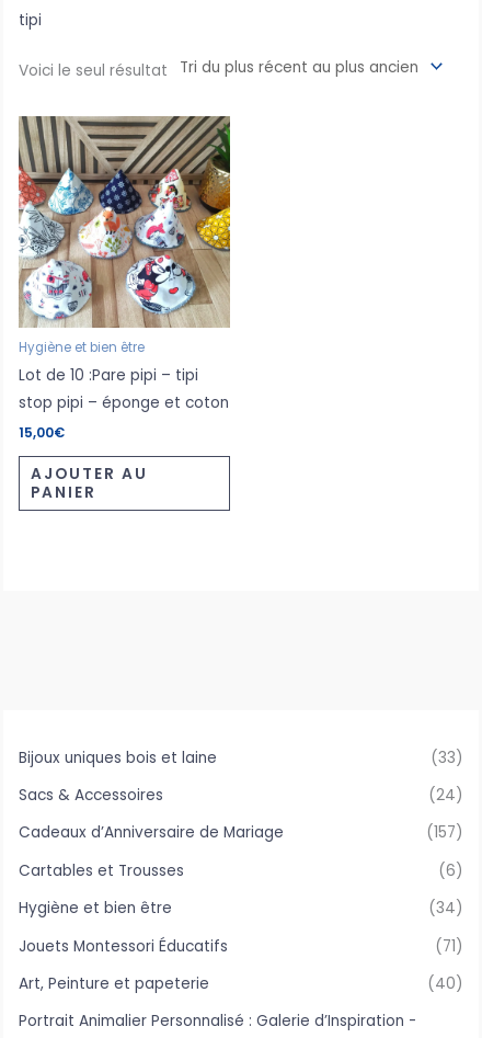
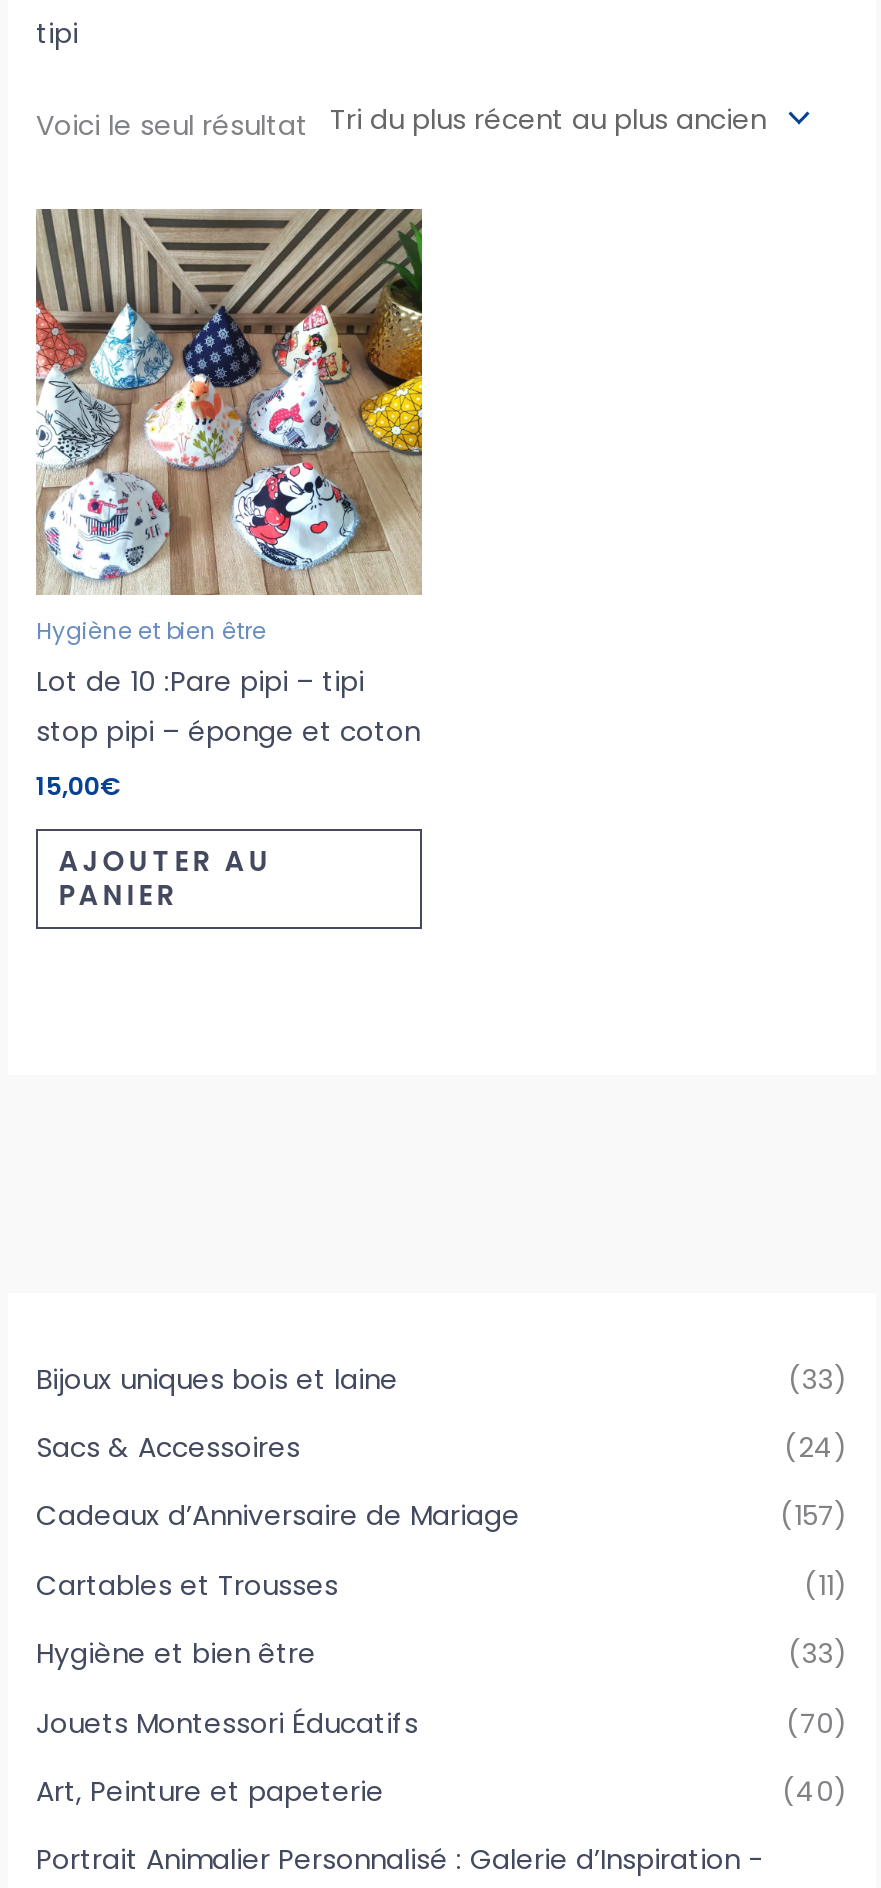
- (6)
+ (11)

- (34)
+ (33)

- (71)
+ (70)
